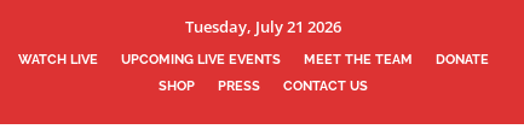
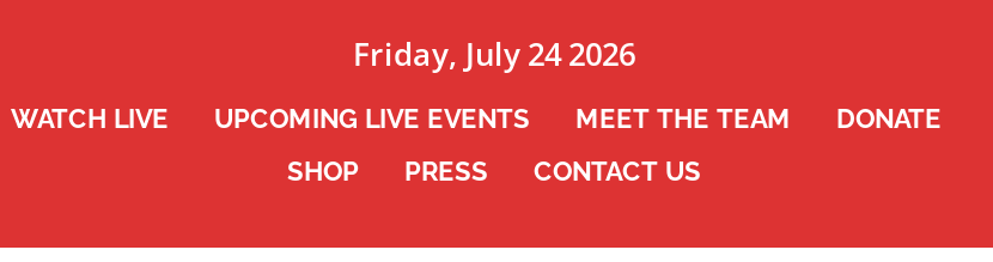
- Tuesday, July 21 2026
+ Friday, July 24 2026
